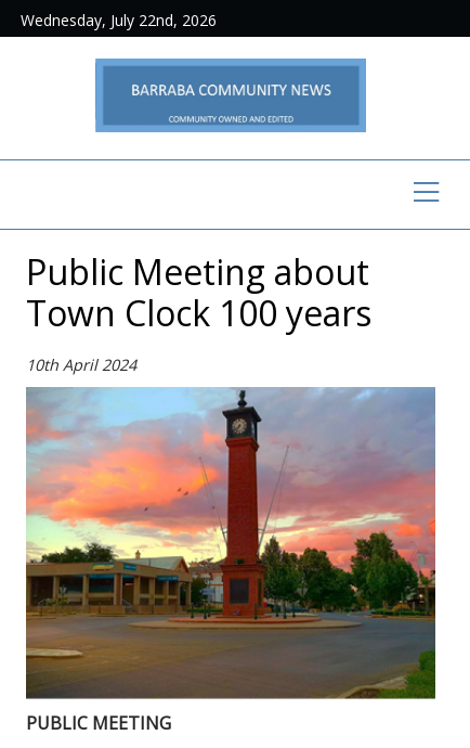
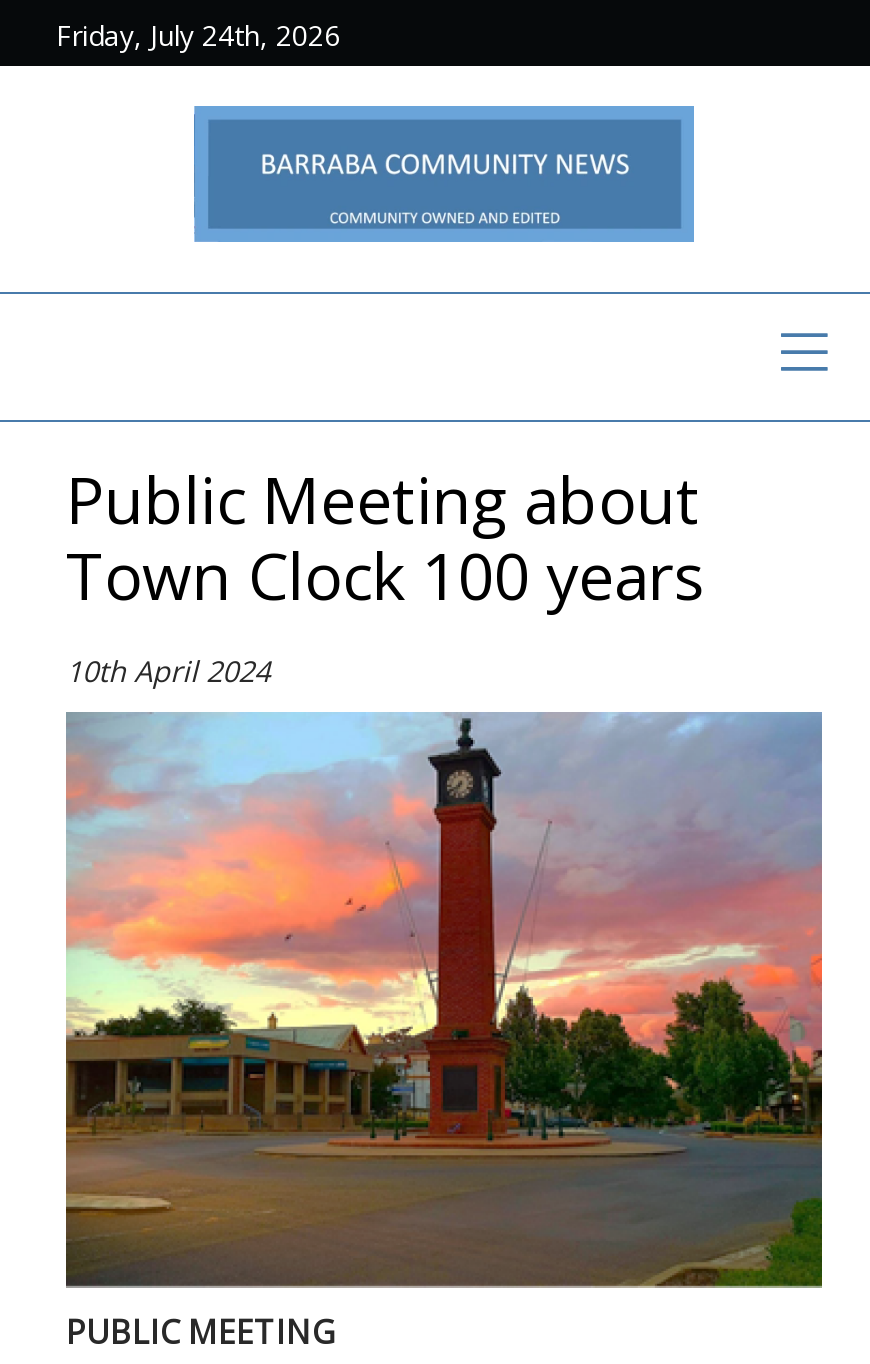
- Wednesday, July 22nd, 2026
+ Friday, July 24th, 2026
